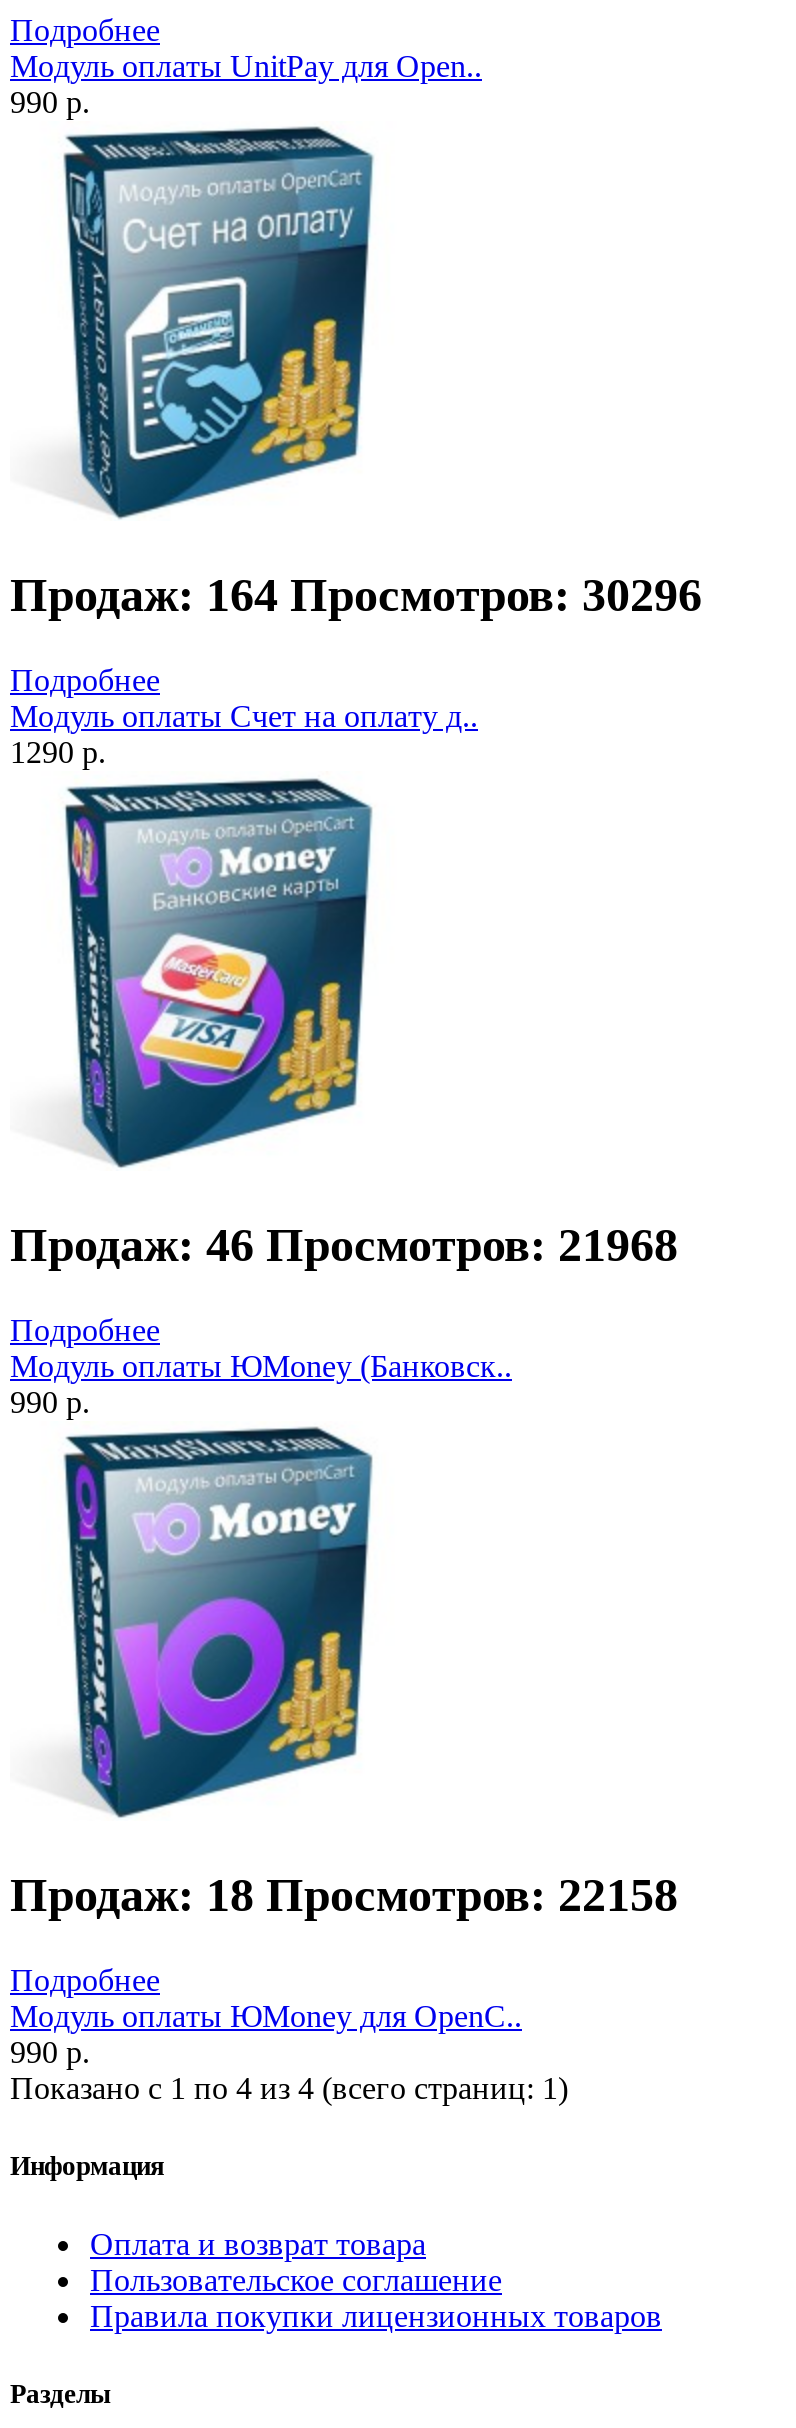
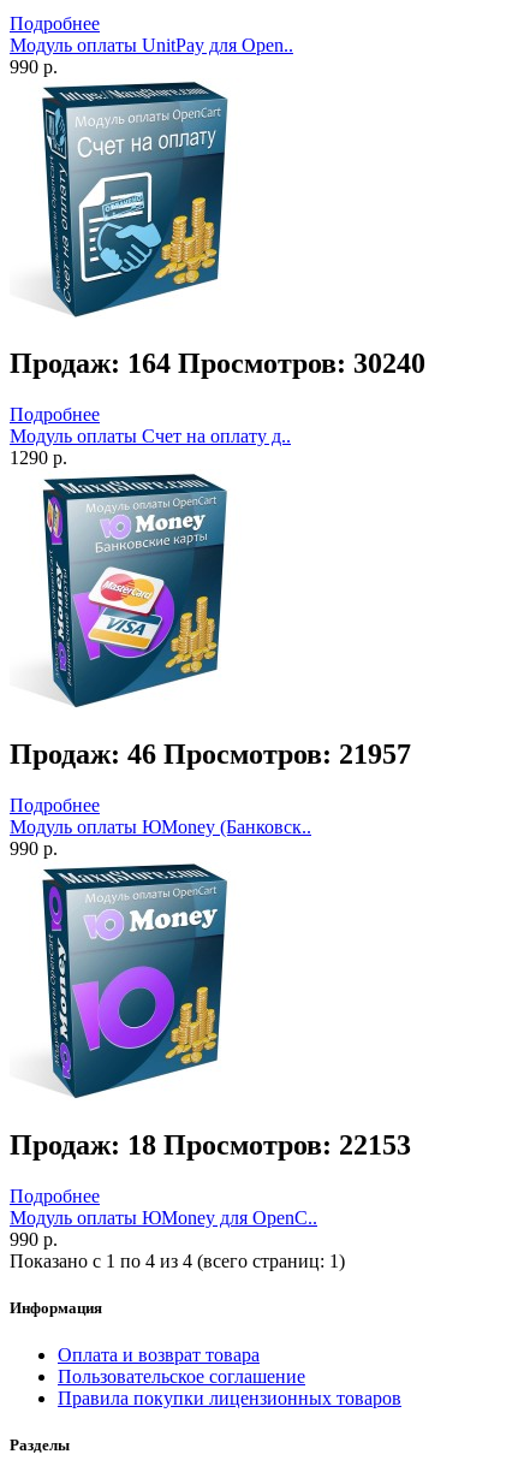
- Продаж: 164 Просмотров: 30296
+ Продаж: 164 Просмотров: 30240

- Продаж: 46 Просмотров: 21968
+ Продаж: 46 Просмотров: 21957

- Продаж: 18 Просмотров: 22158
+ Продаж: 18 Просмотров: 22153
